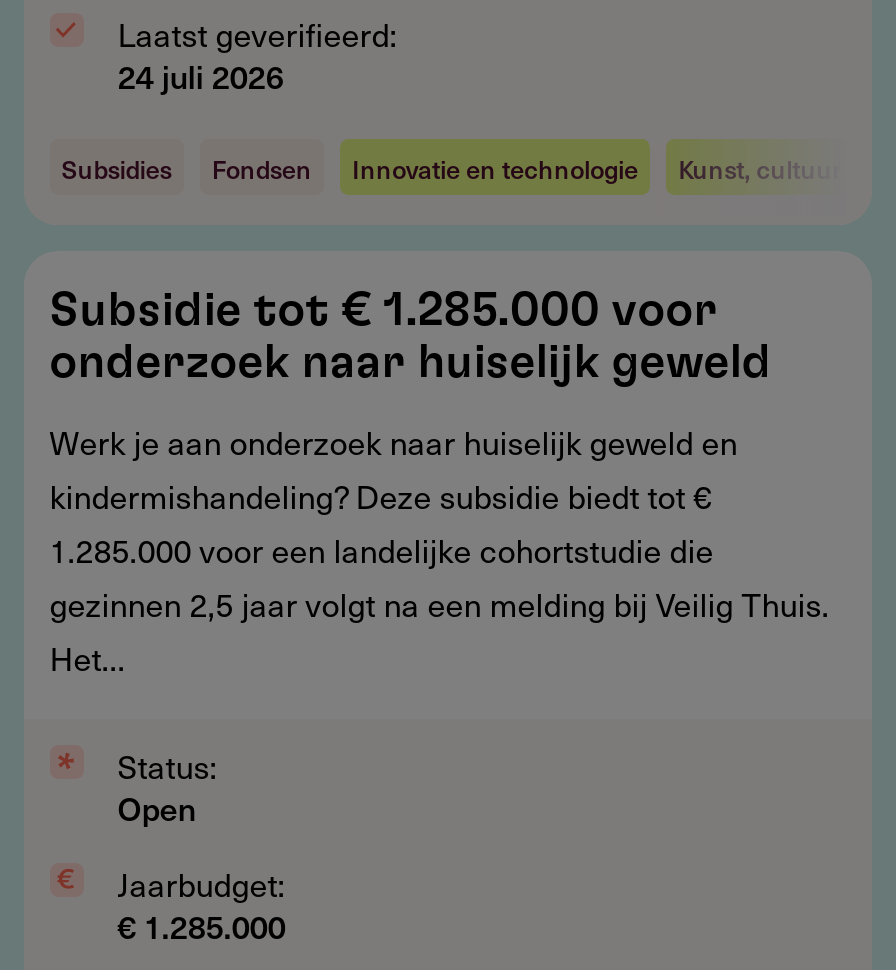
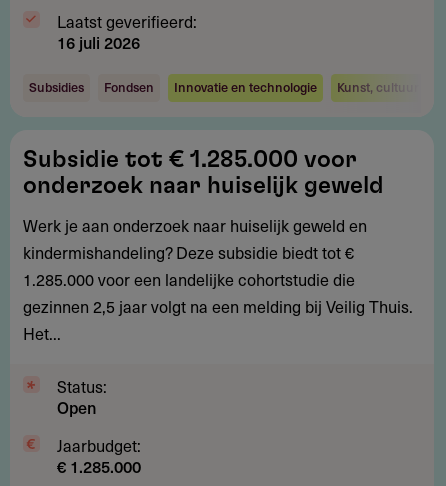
- 24 juli 2026
+ 16 juli 2026
